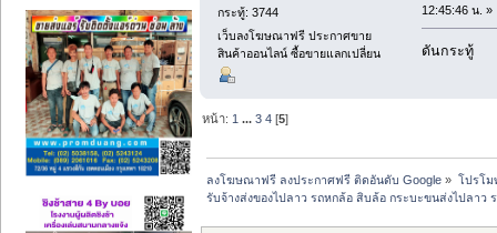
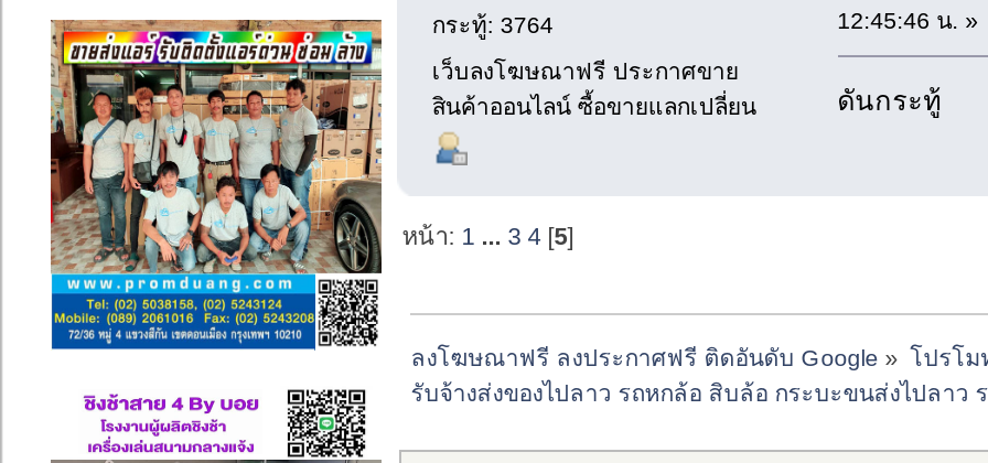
- กระทู้: 3744
+ กระทู้: 3764
